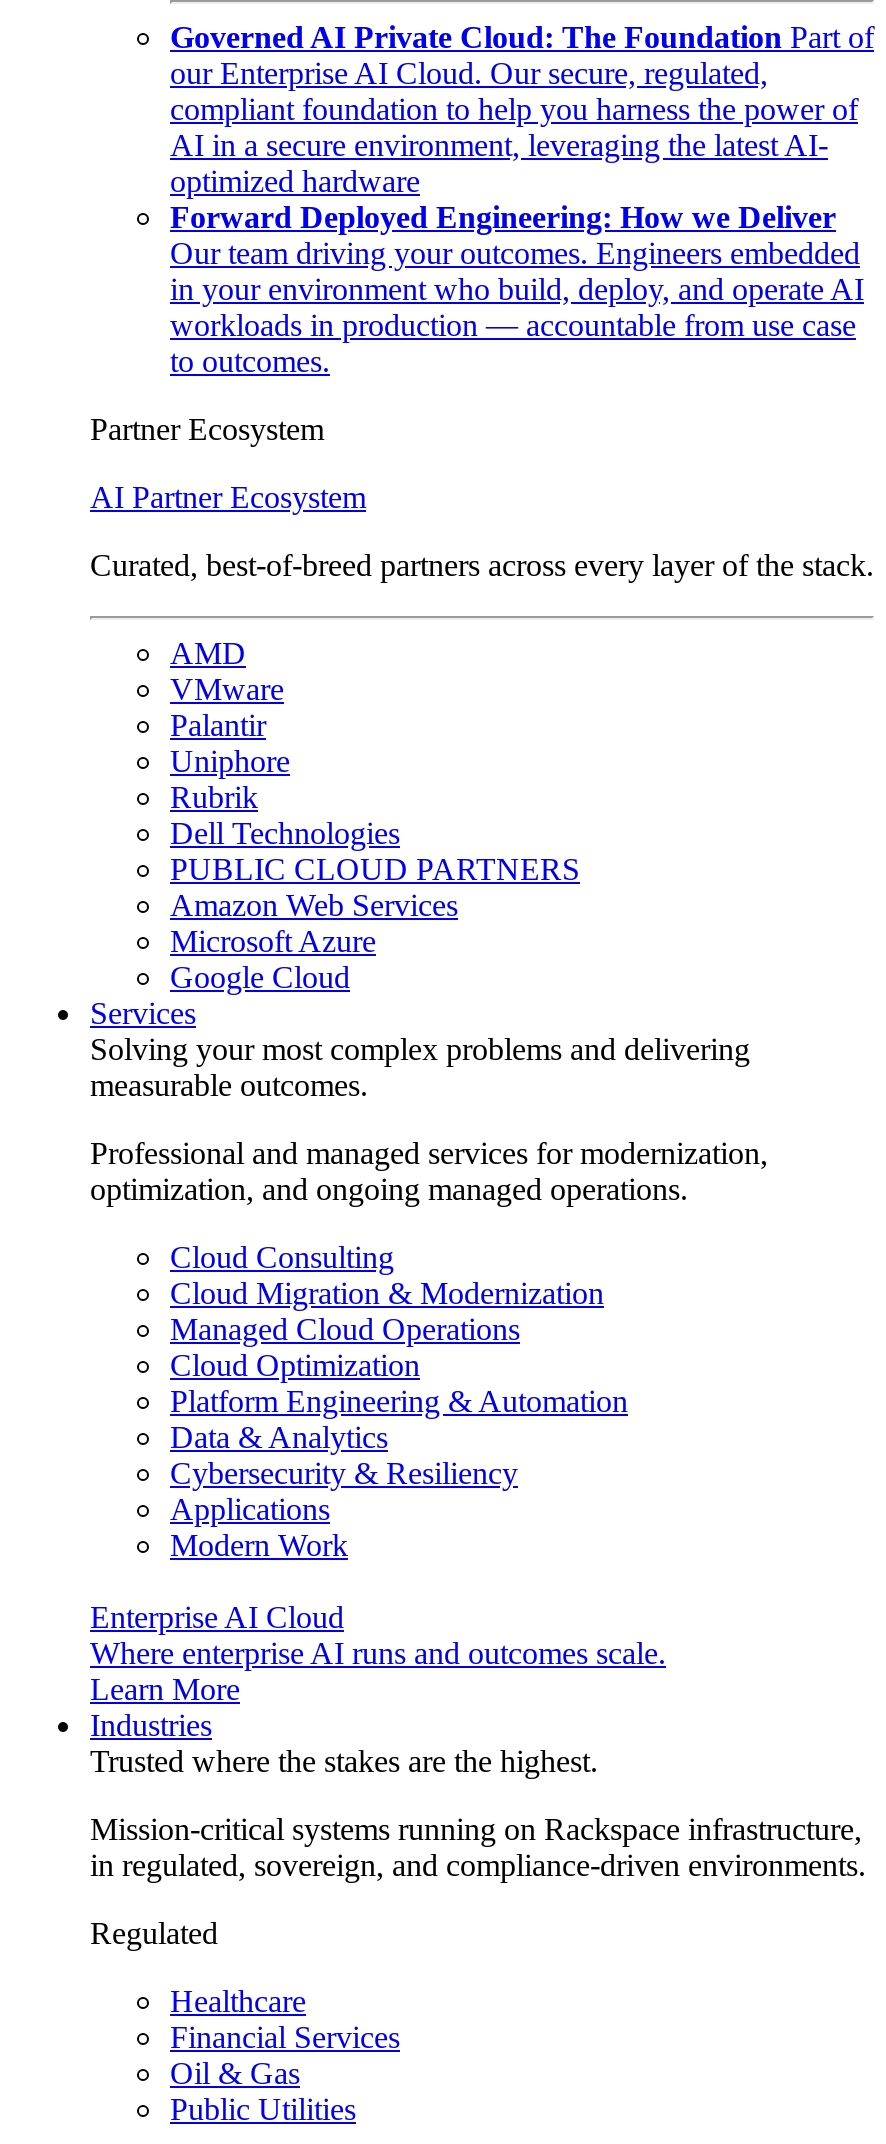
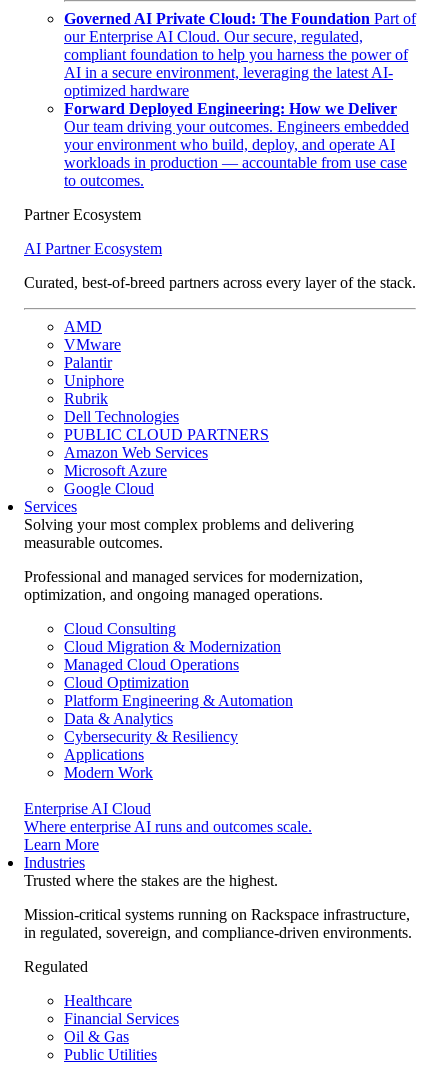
- in your environment who build, deploy, and operate AI
+ your environment who build, deploy, and operate AI
